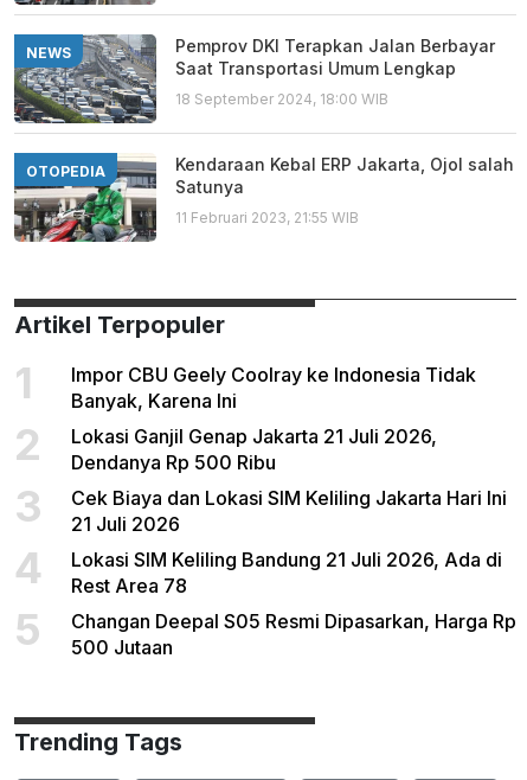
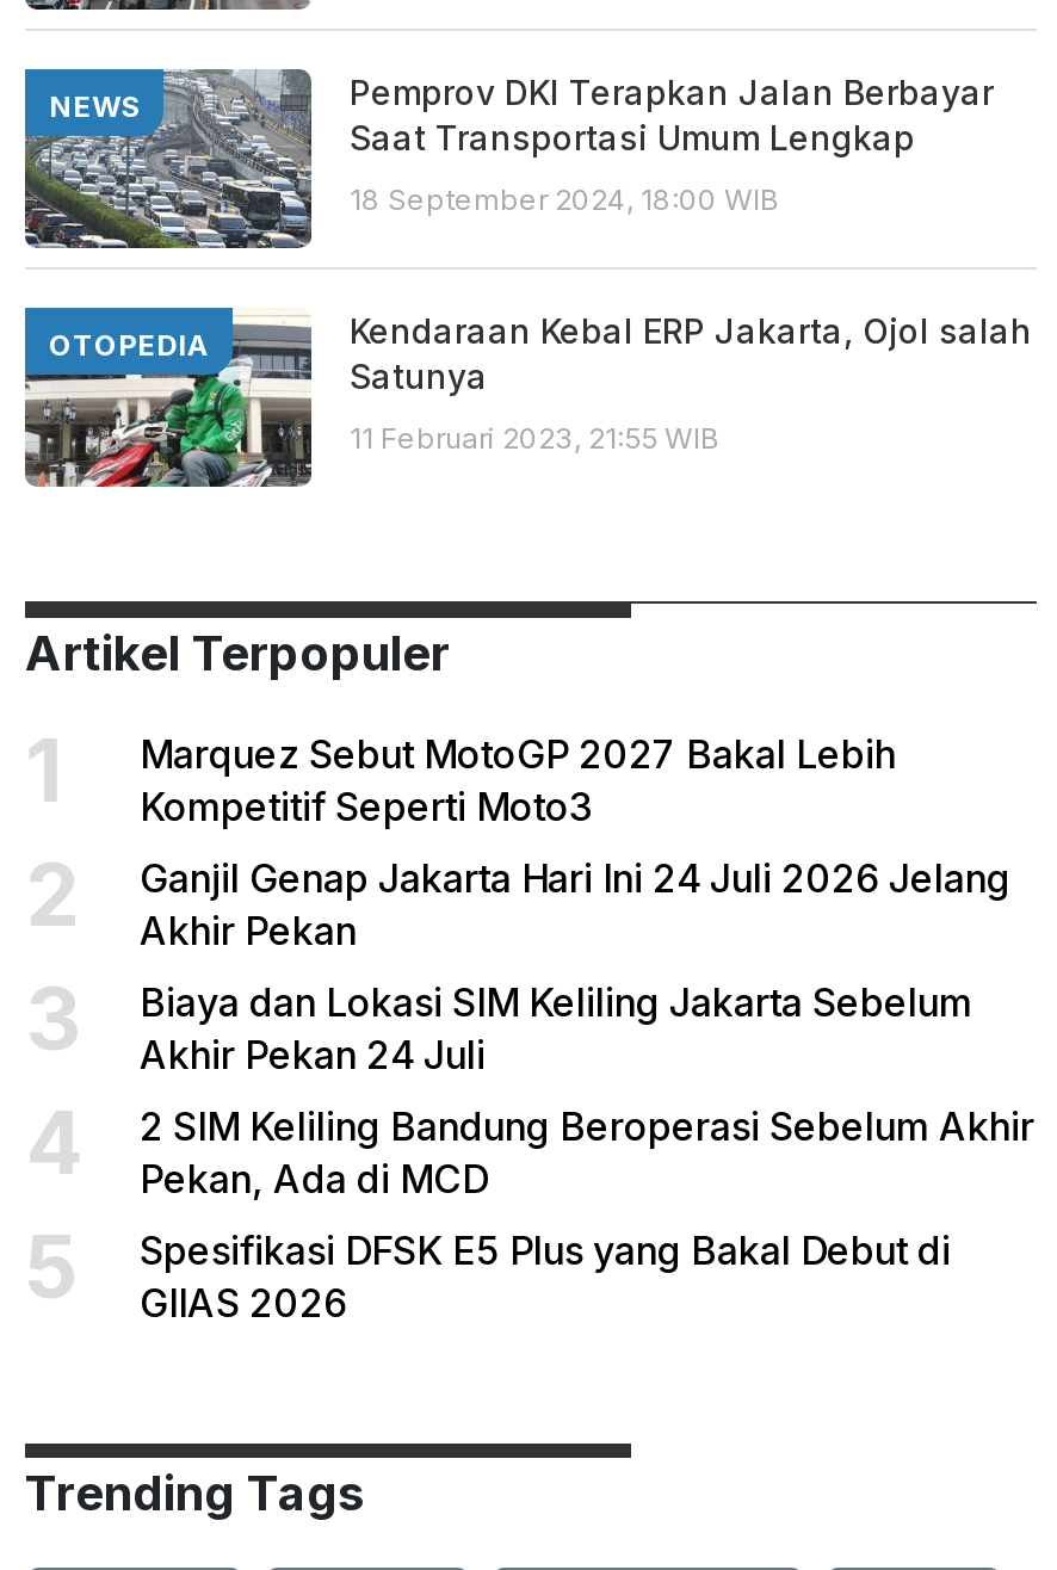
- Impor CBU Geely Coolray ke Indonesia Tidak
- Banyak, Karena Ini
+ Marquez Sebut MotoGP 2027 Bakal Lebih
+ Kompetitif Seperti Moto3

- Lokasi Ganjil Genap Jakarta 21 Juli 2026,
- Dendanya Rp 500 Ribu
+ Ganjil Genap Jakarta Hari Ini 24 Juli 2026 Jelang
+ Akhir Pekan

- Cek Biaya dan Lokasi SIM Keliling Jakarta Hari Ini
- 21 Juli 2026
+ Biaya dan Lokasi SIM Keliling Jakarta Sebelum
+ Akhir Pekan 24 Juli

- Lokasi SIM Keliling Bandung 21 Juli 2026, Ada di
- Rest Area 78
+ 2 SIM Keliling Bandung Beroperasi Sebelum Akhir
+ Pekan, Ada di MCD

- Changan Deepal S05 Resmi Dipasarkan, Harga Rp
- 500 Jutaan
+ Spesifikasi DFSK E5 Plus yang Bakal Debut di
+ GIIAS 2026
